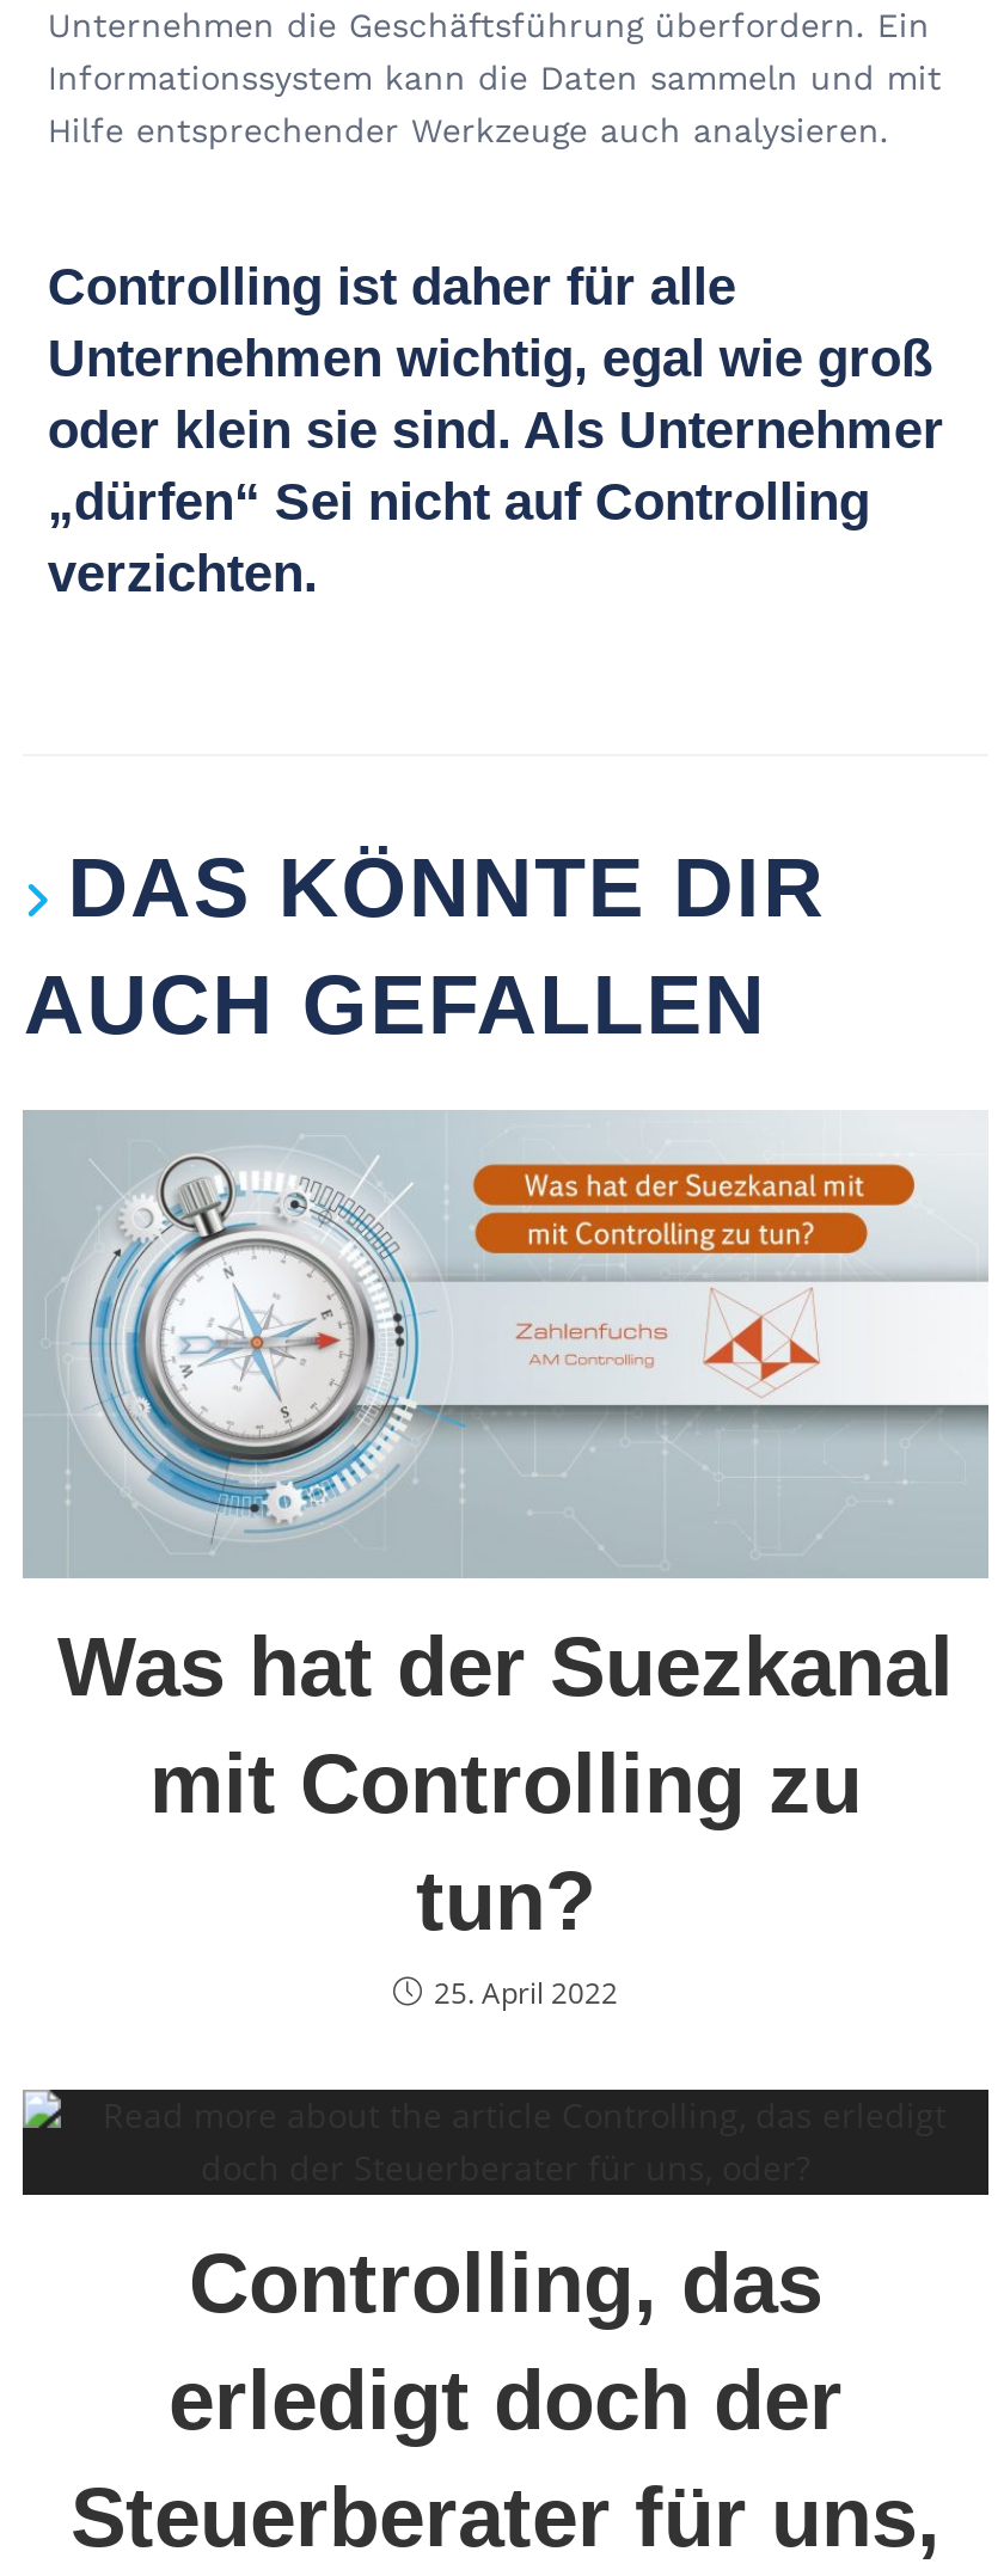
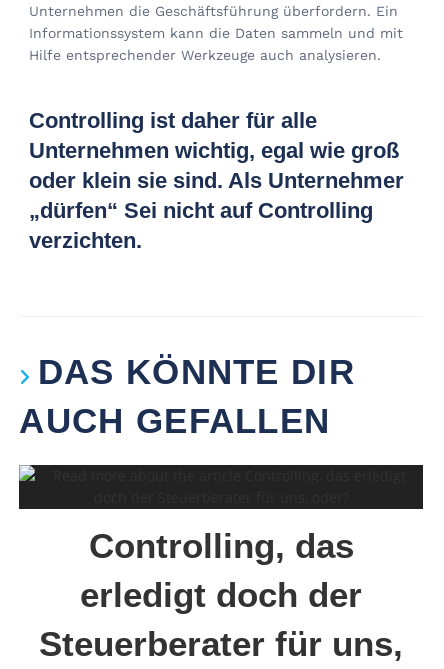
- [image]
- Was hat der Suezkanal
- mit Controlling zu
- tun?
- 25. April 2022
